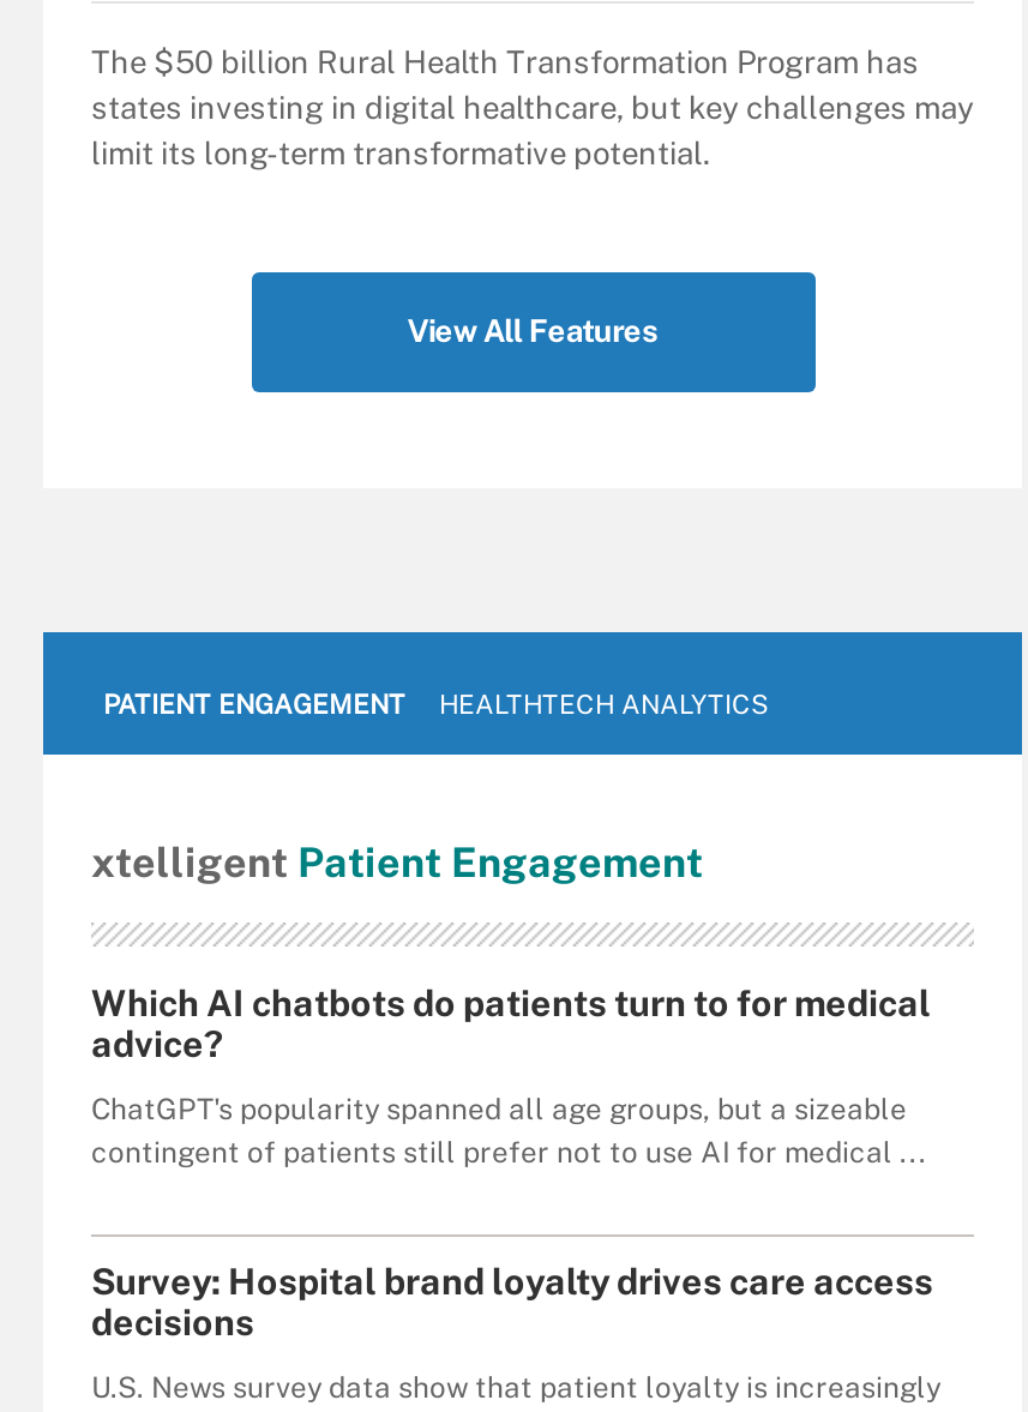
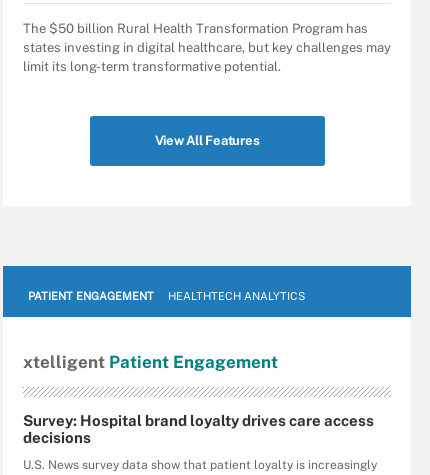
- Which AI chatbots do patients turn to for medical
- advice?
- ChatGPT's popularity spanned all age groups, but a sizeable
- contingent of patients still prefer not to use AI for medical ...
